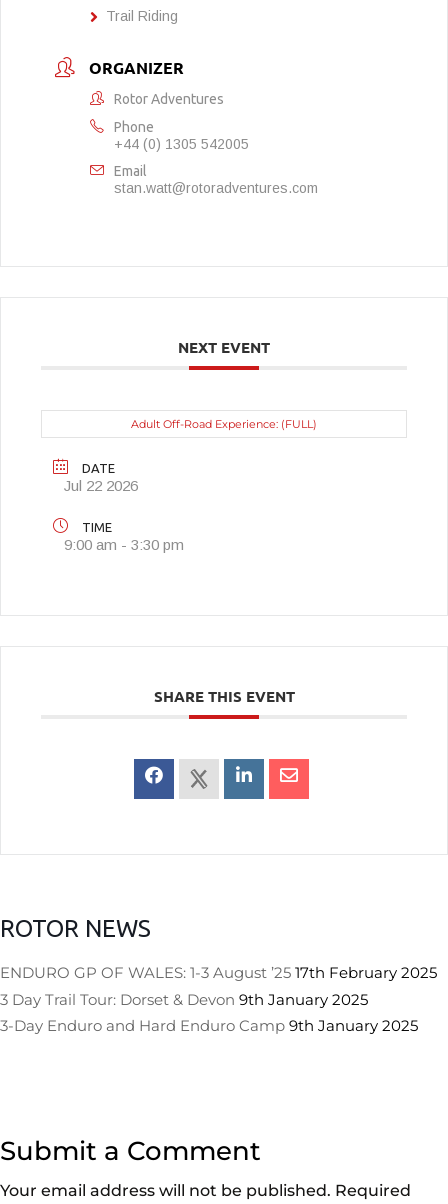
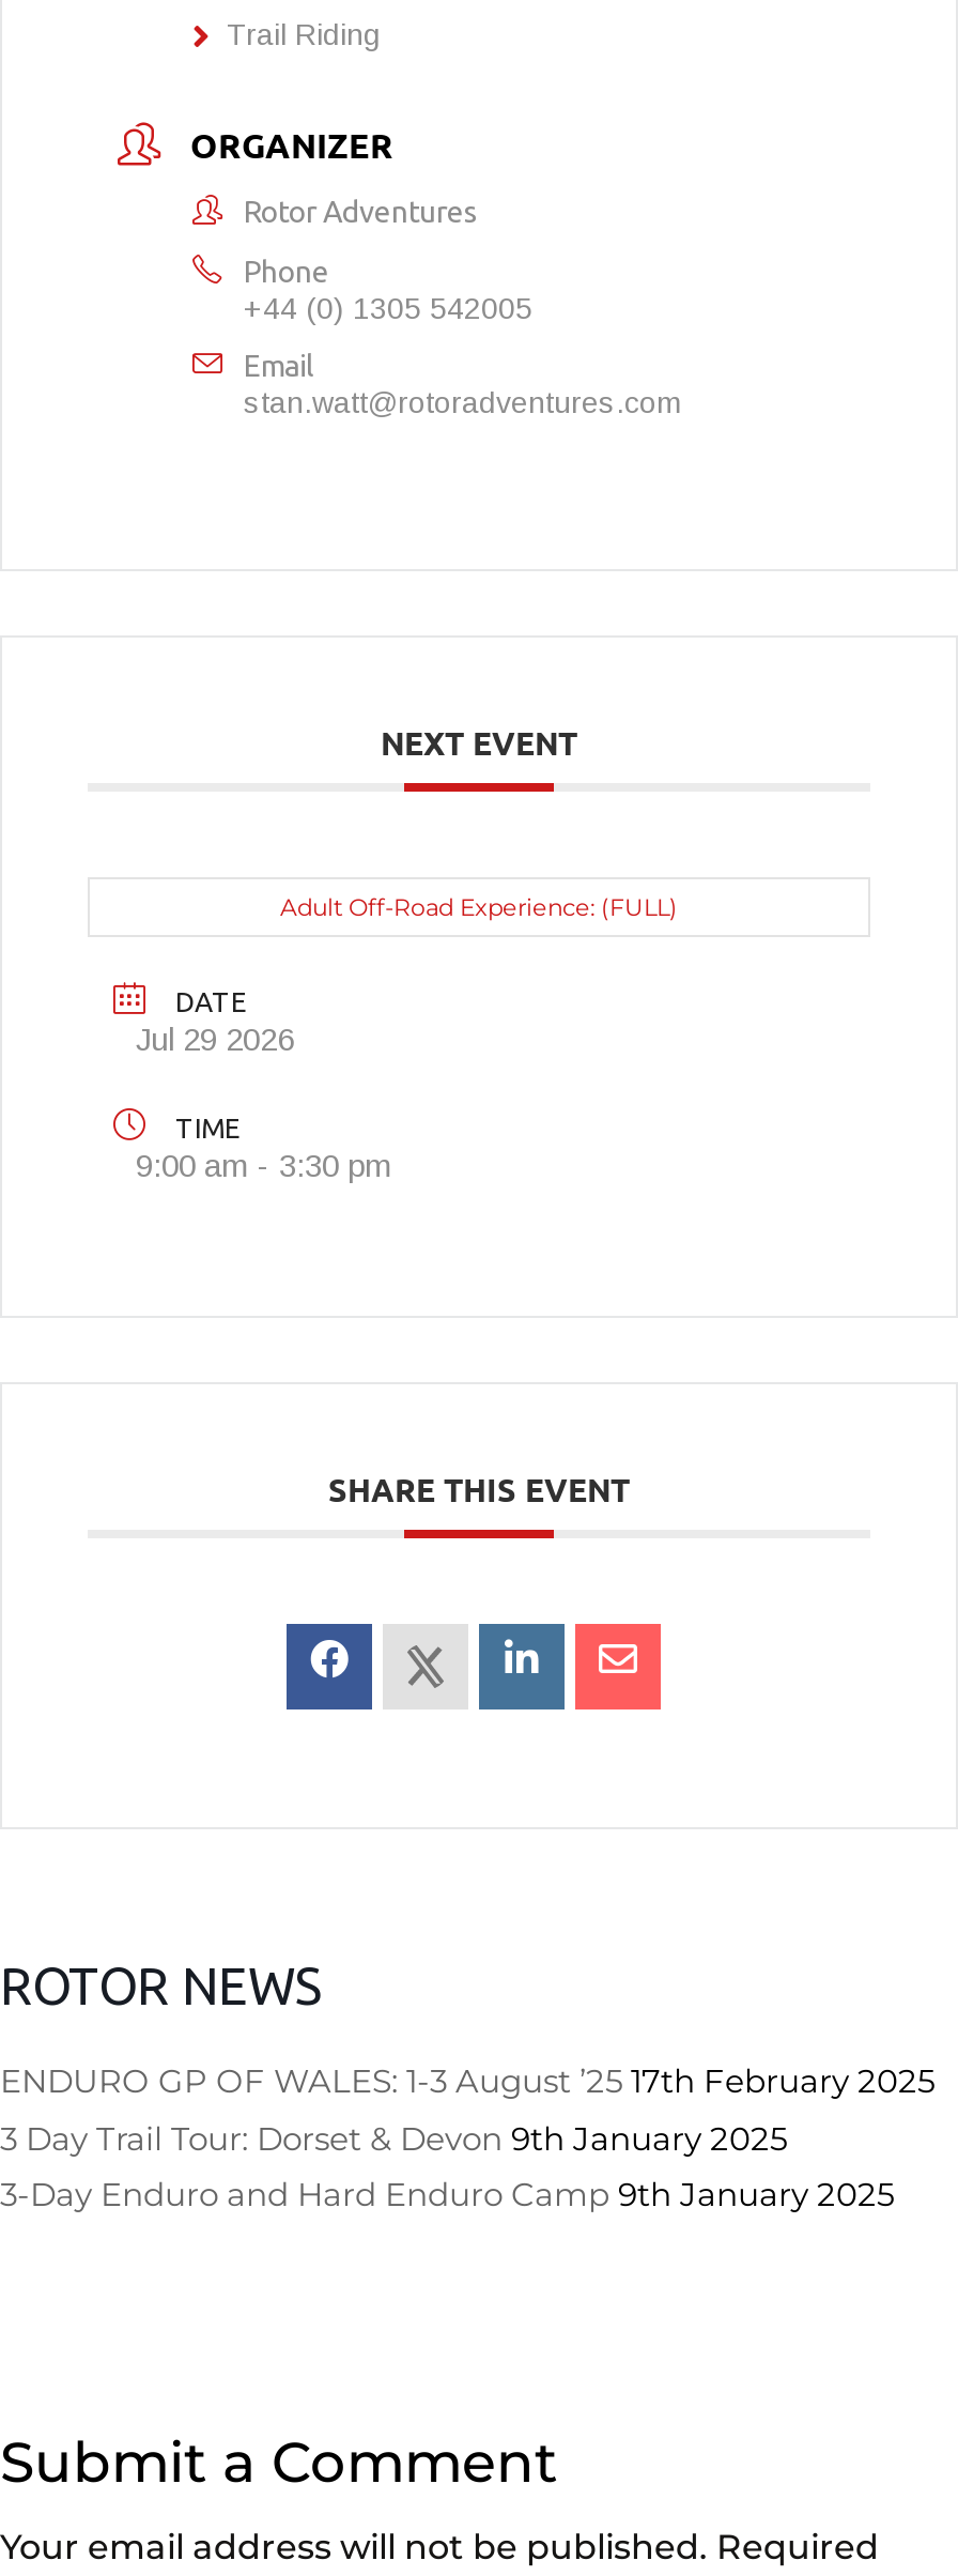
- Jul 22 2026
+ Jul 29 2026
